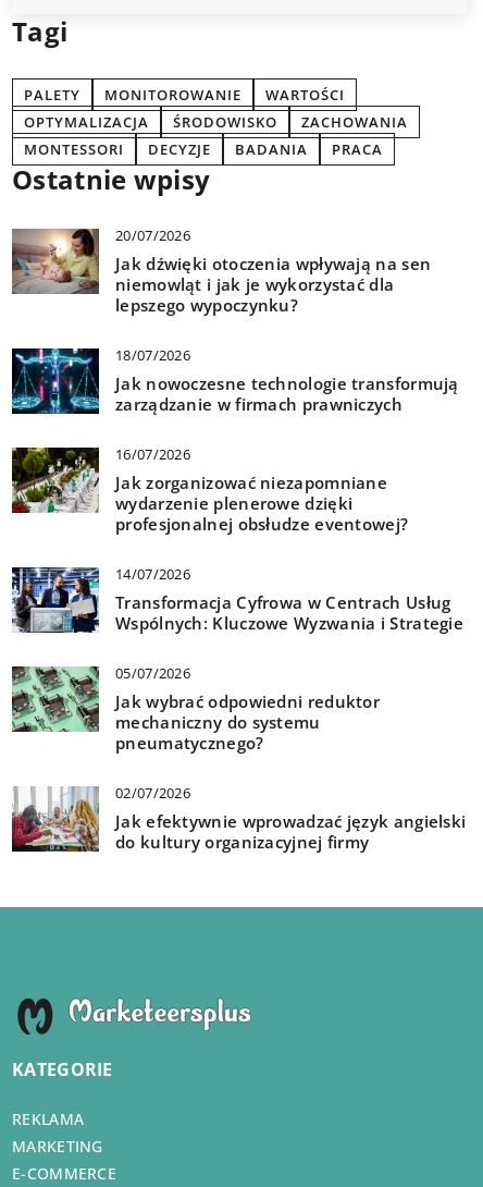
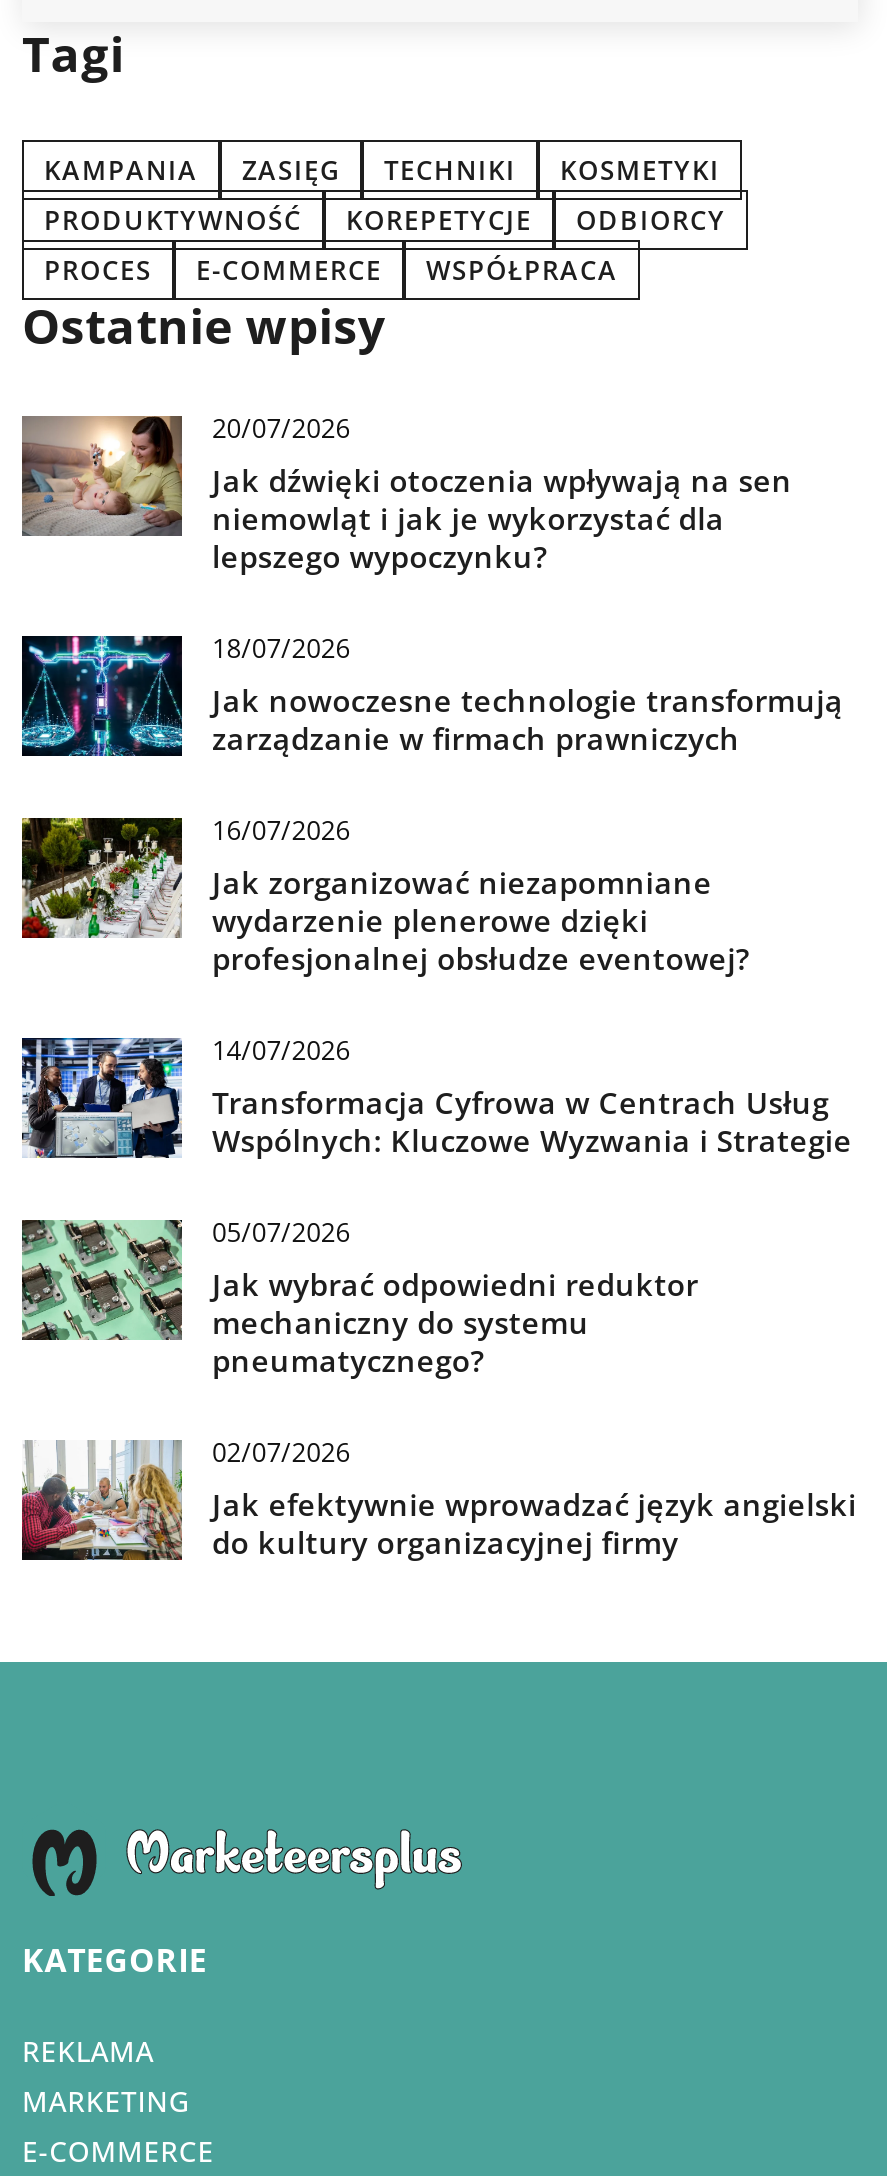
- PALETY
- MONITOROWANIE
- WARTOŚCI
- OPTYMALIZACJA
- ŚRODOWISKO
- ZACHOWANIA
- MONTESSORI
- DECYZJE
- BADANIA
- PRACA
+ KAMPANIA
+ ZASIĘG
+ TECHNIKI
+ KOSMETYKI
+ PRODUKTYWNOŚĆ
+ KOREPETYCJE
+ ODBIORCY
+ PROCES
+ E-COMMERCE
+ WSPÓŁPRACA
